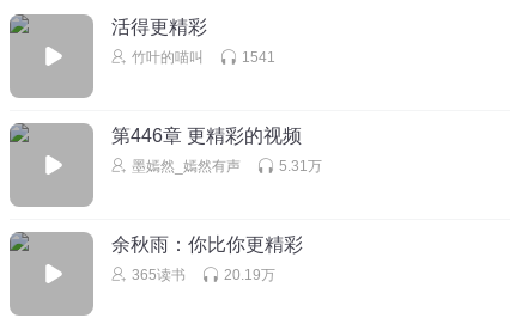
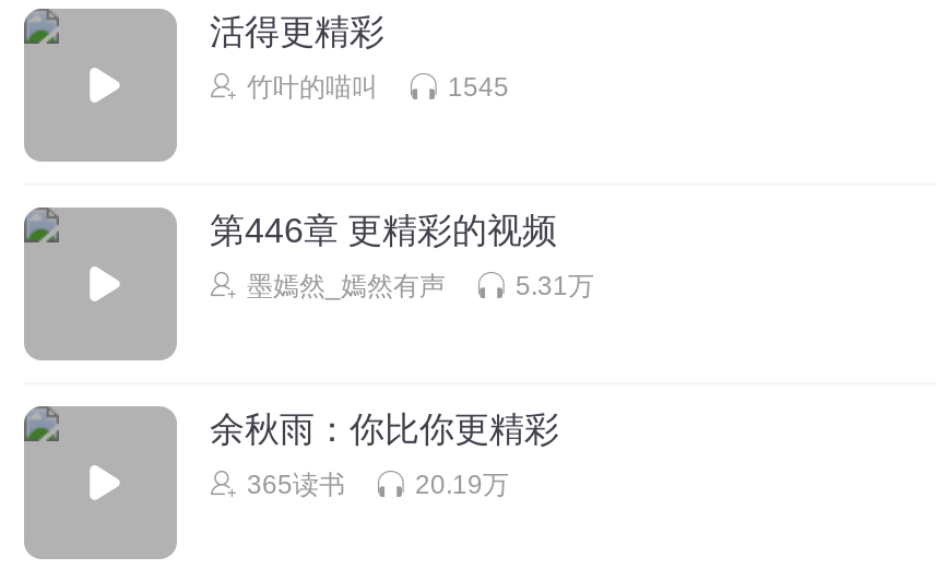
- 1541
+ 1545
